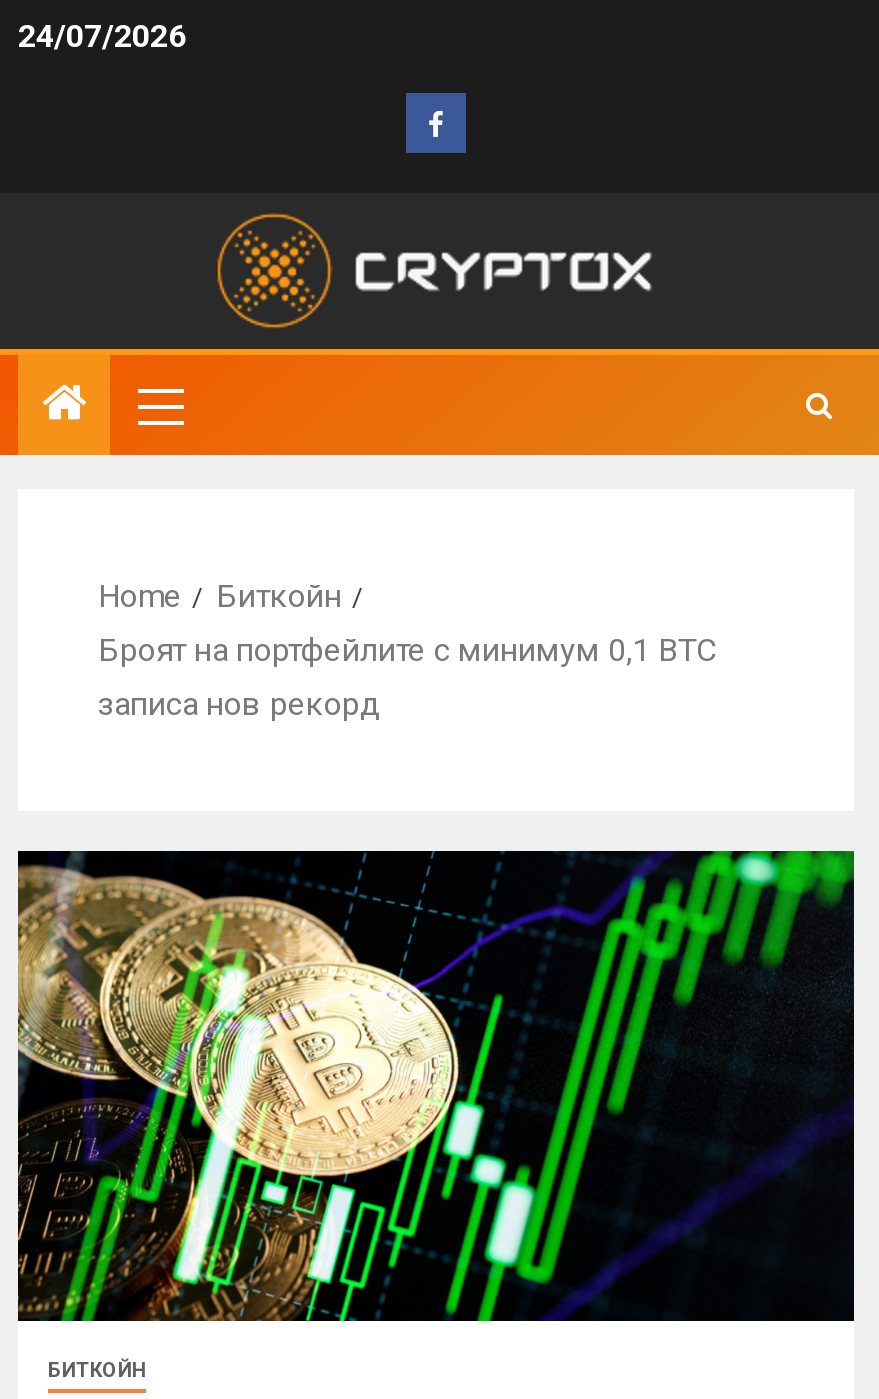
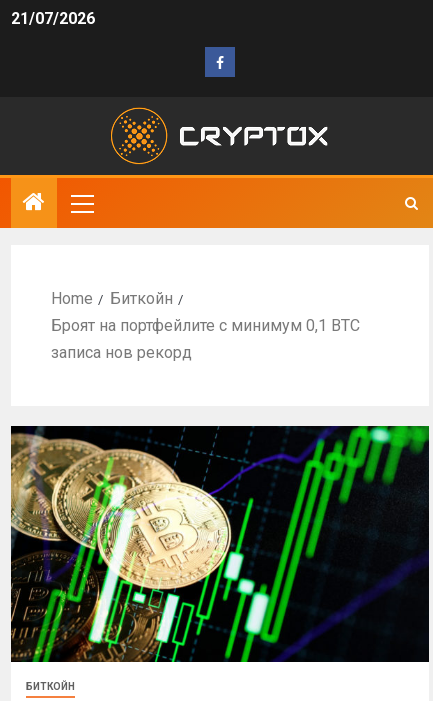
- 24/07/2026
+ 21/07/2026
